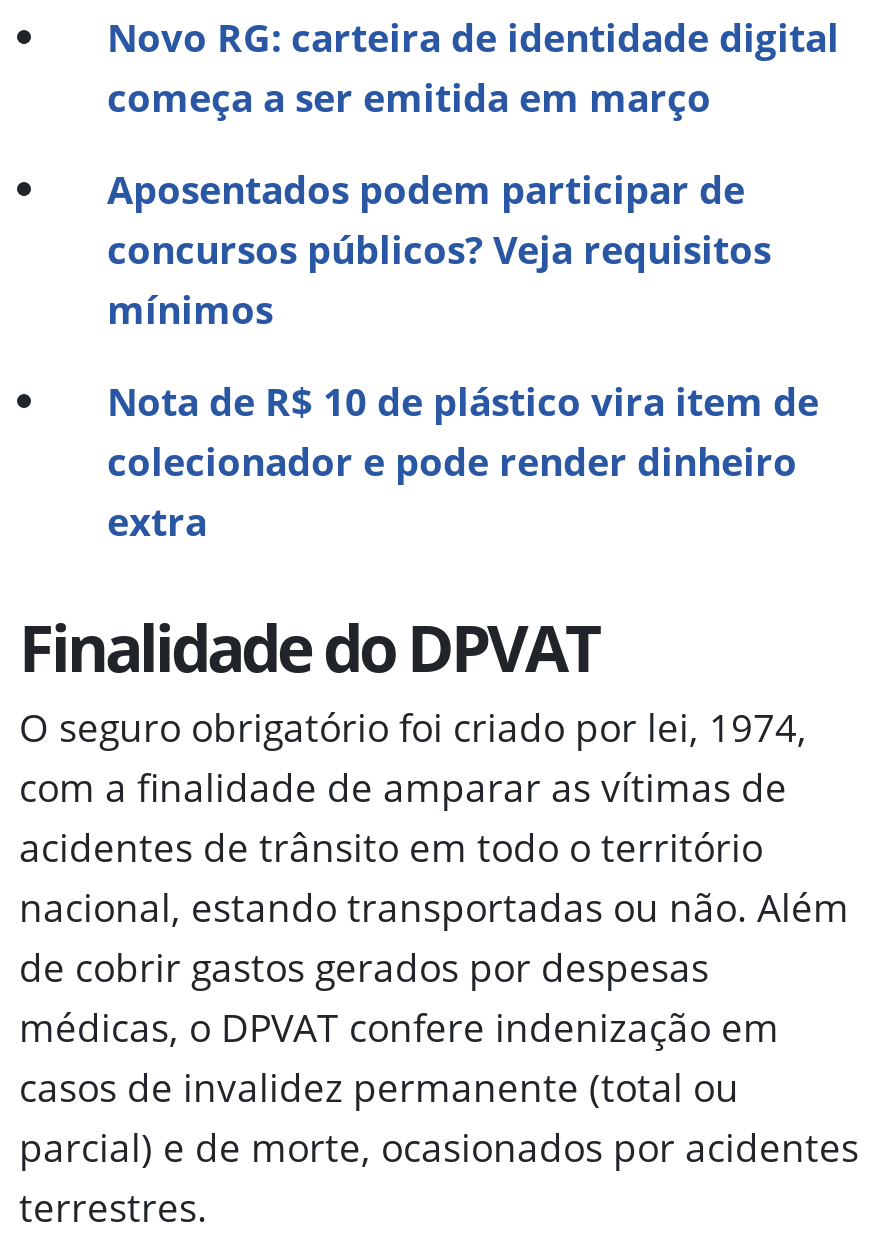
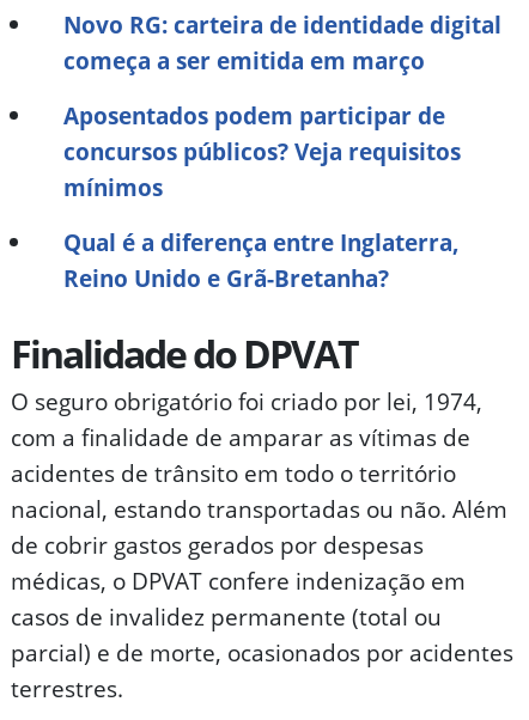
- Nota de R$ 10 de plástico vira item de
- colecionador e pode render dinheiro
- extra
+ Qual é a diferença entre Inglaterra,
+ Reino Unido e Grã-Bretanha?
